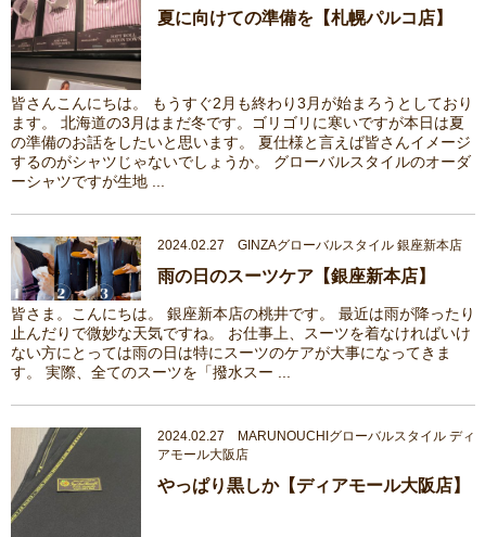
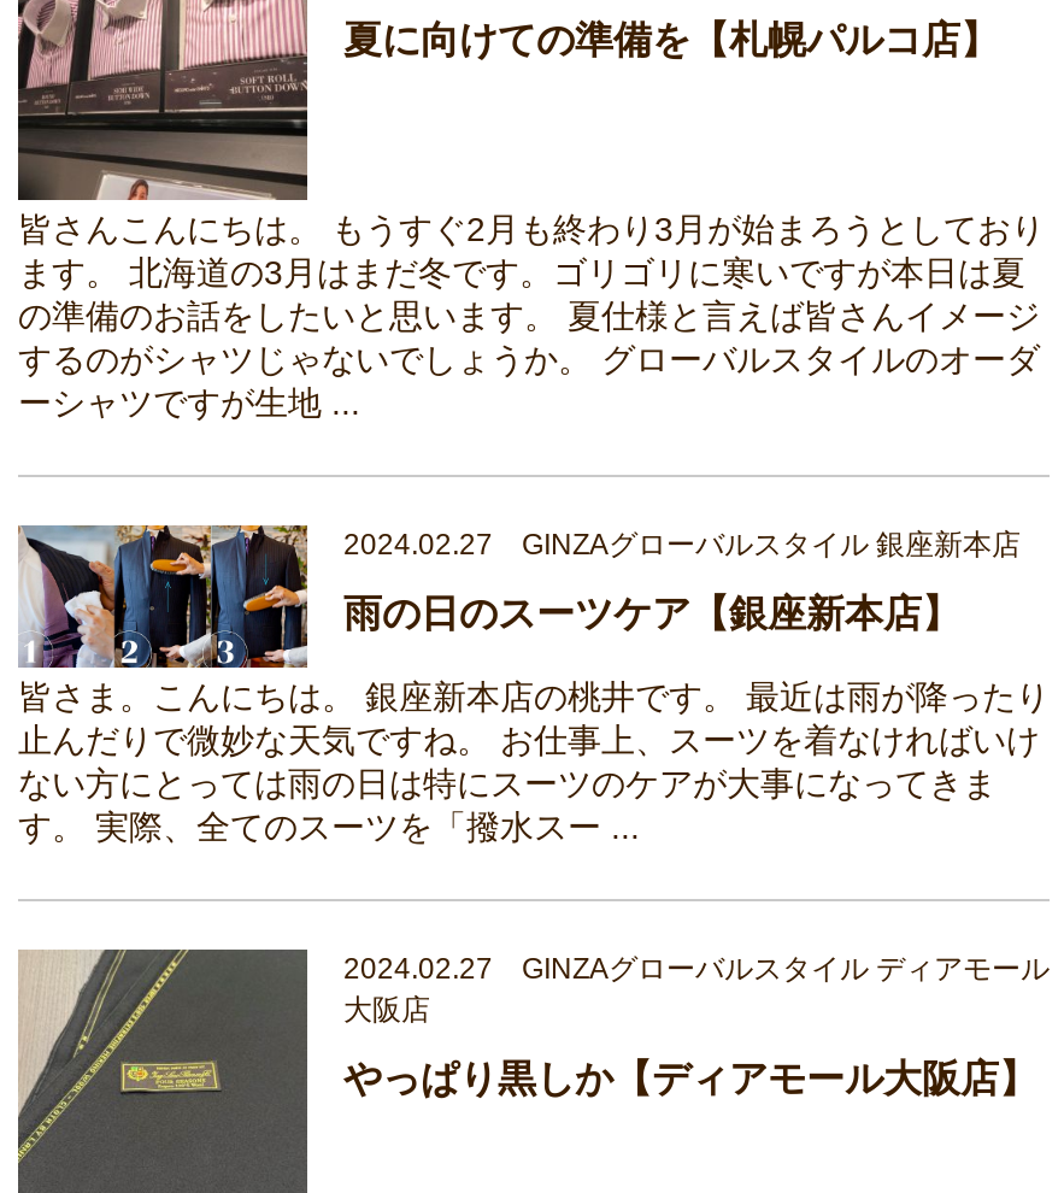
- 2024.02.27 MARUNOUCHIグローバルスタイル ディ
- アモール大阪店
+ 2024.02.27 GINZAグローバルスタイル ディアモール
+ 大阪店
